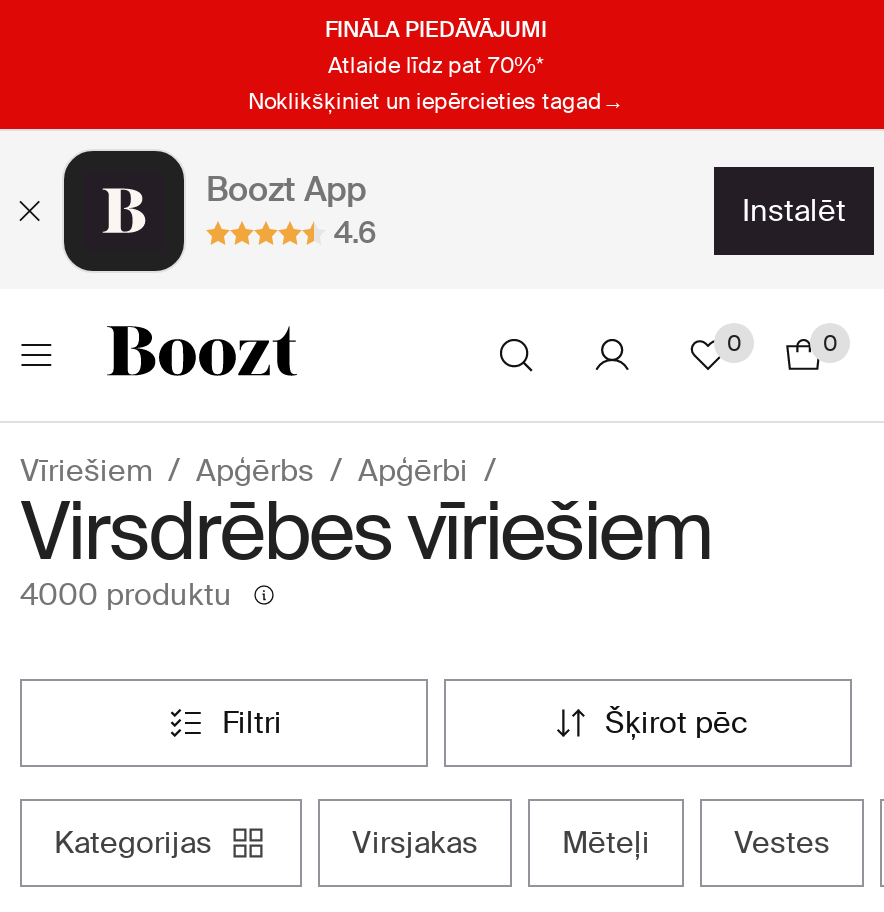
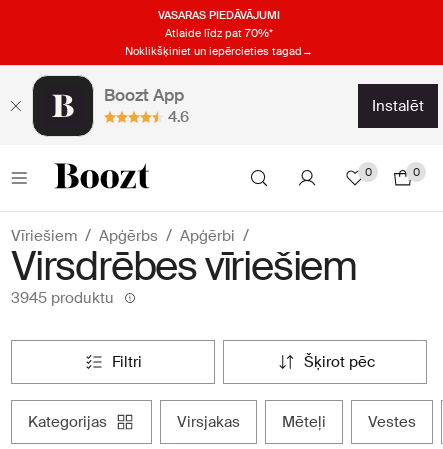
- FINĀLA PIEDĀVĀJUMI
+ VASARAS PIEDĀVĀJUMI

- 4000 produktu
+ 3945 produktu
